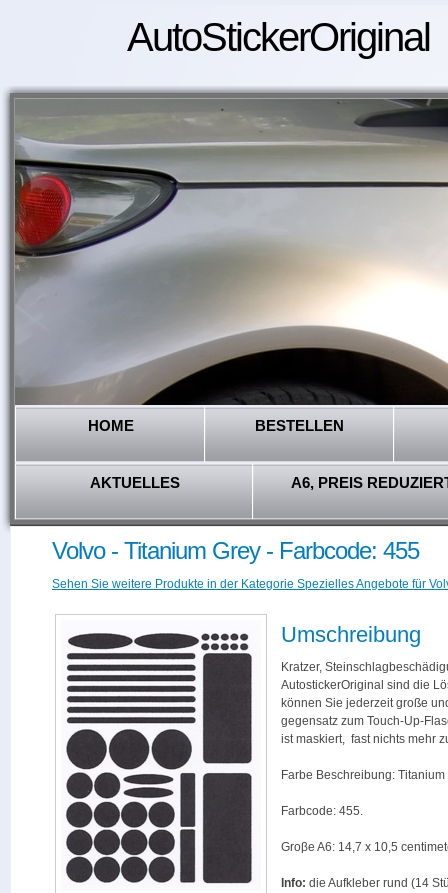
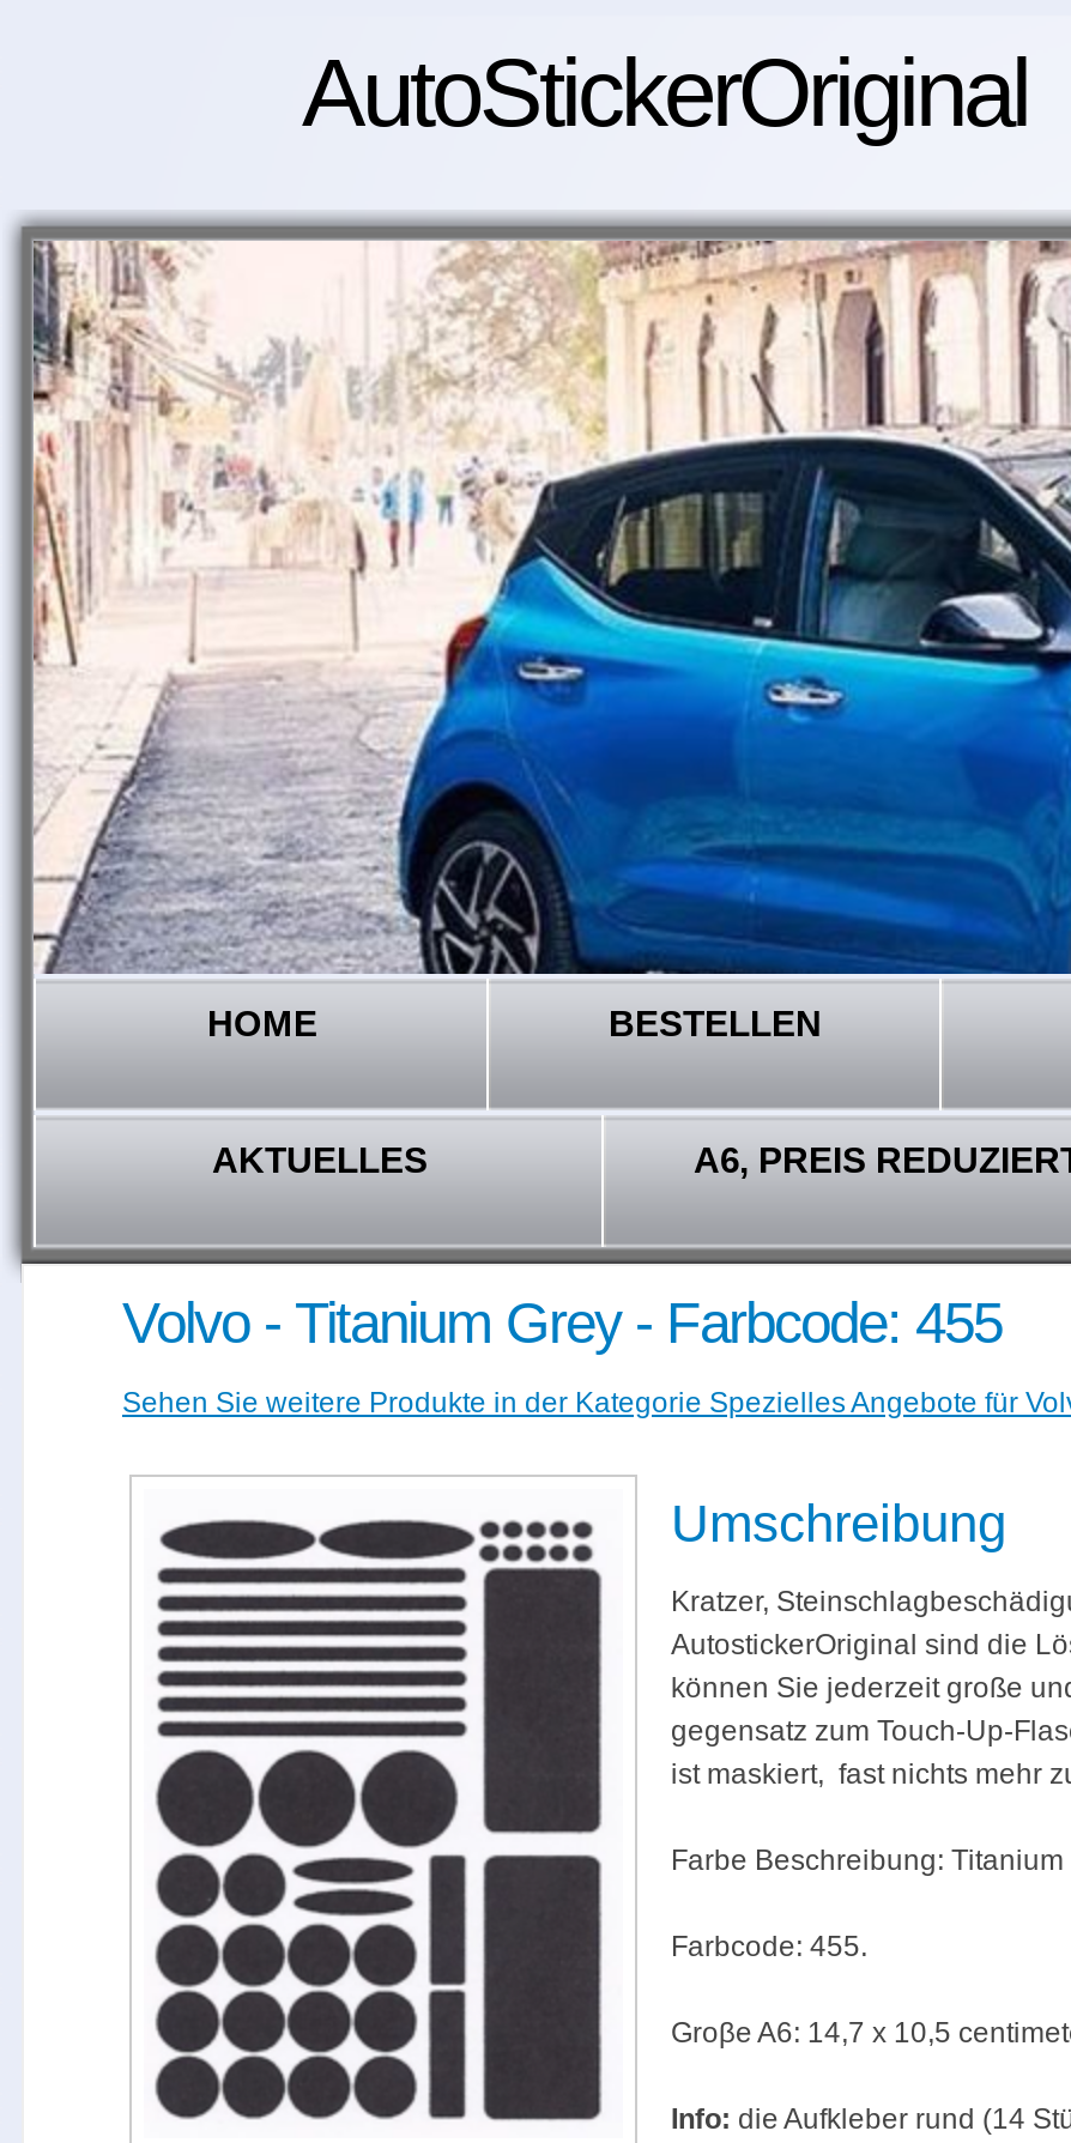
- [image]
+ [image]
